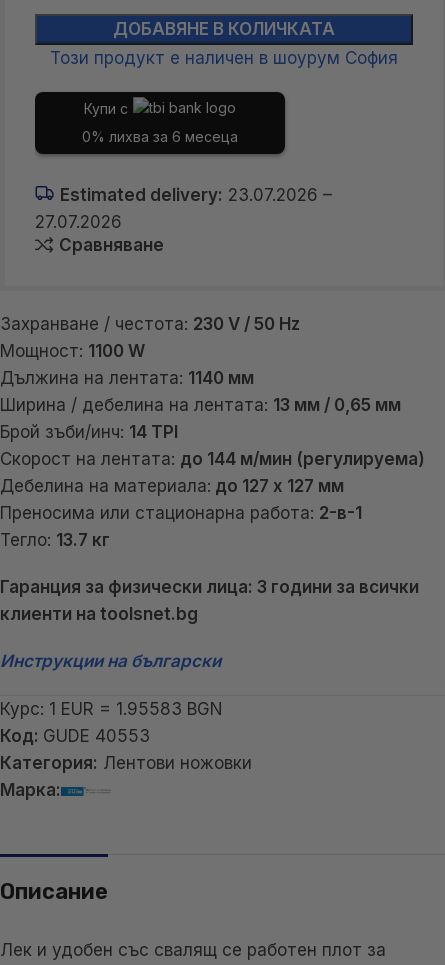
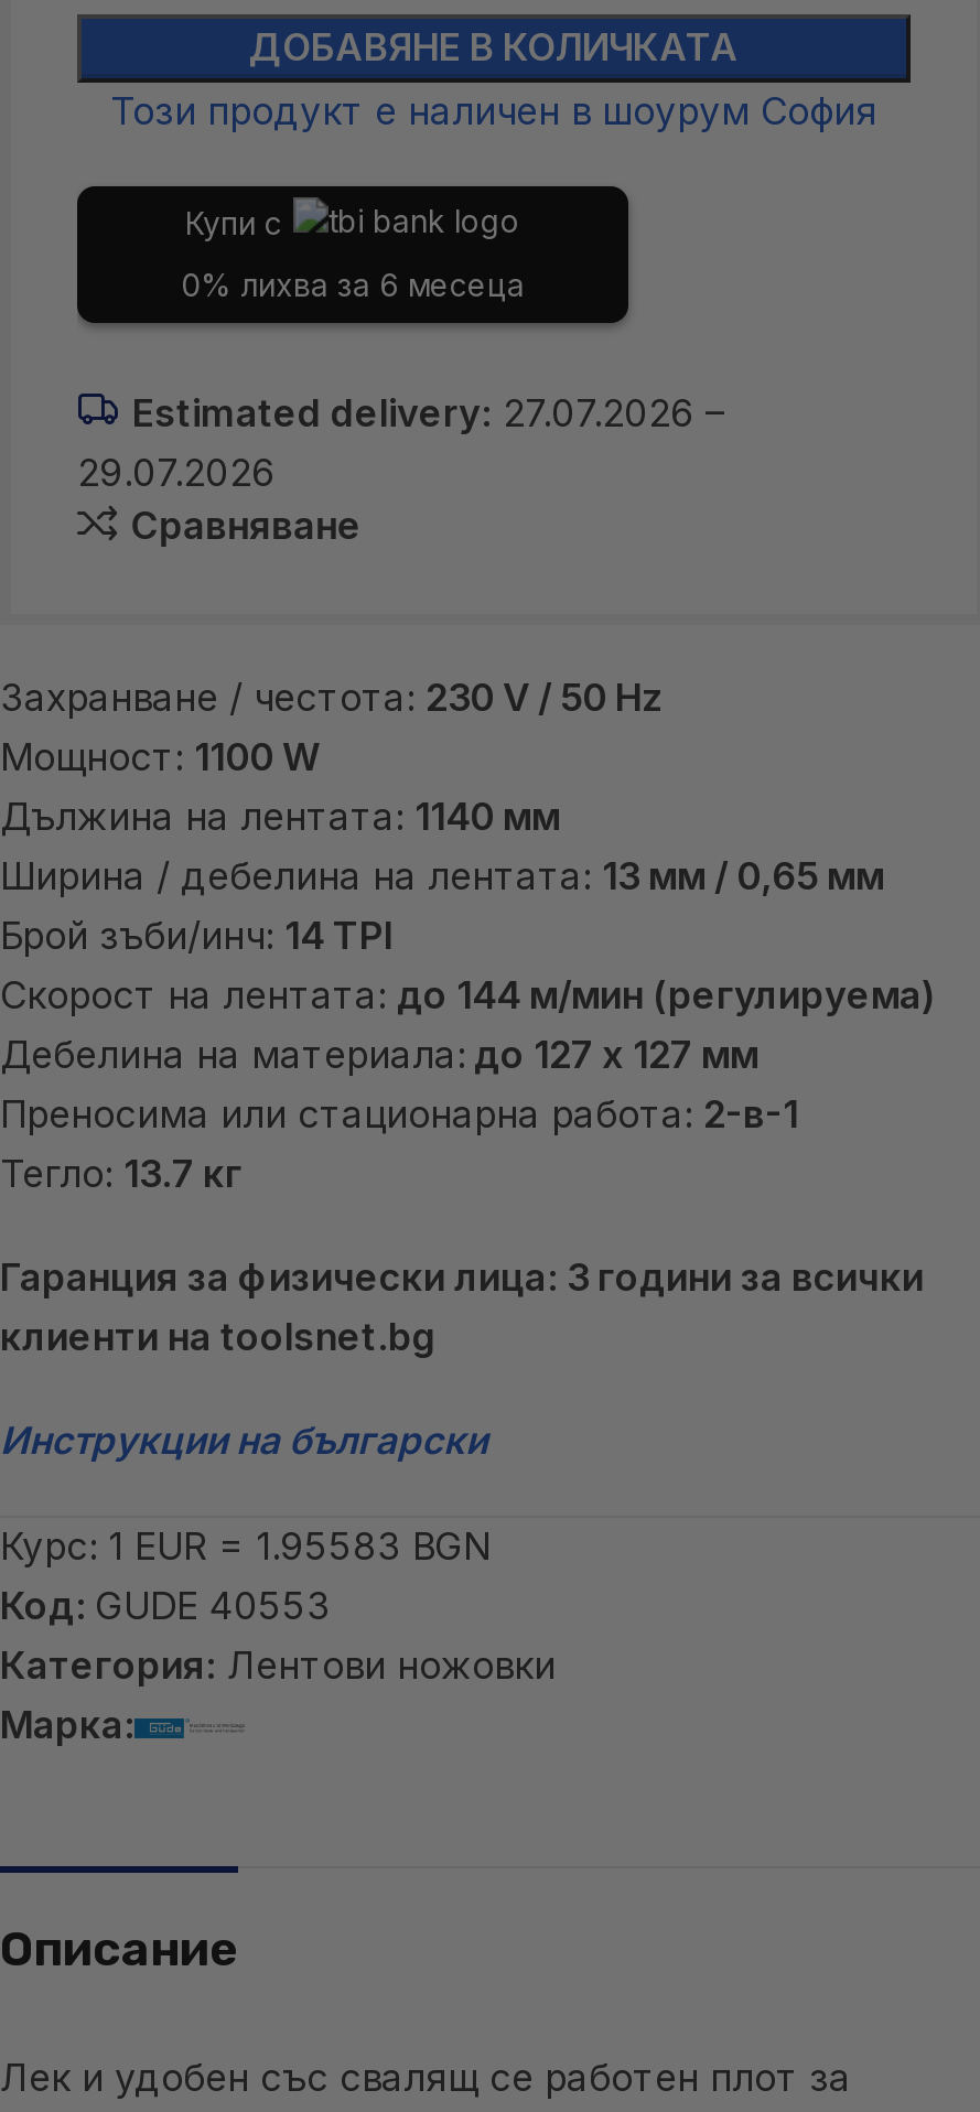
- Estimated delivery: 23.07.2026 –
+ Estimated delivery: 27.07.2026 –

- 27.07.2026
+ 29.07.2026
